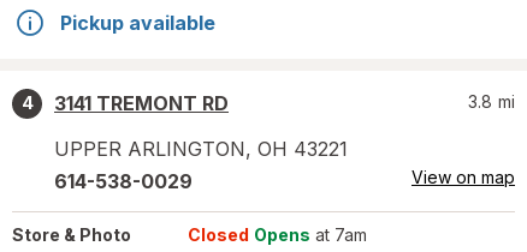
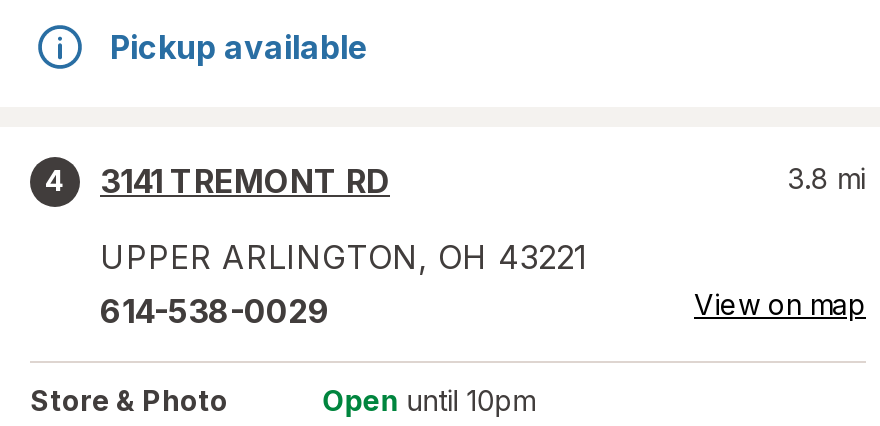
- Closed Opens at 7am
+ Open until 10pm
